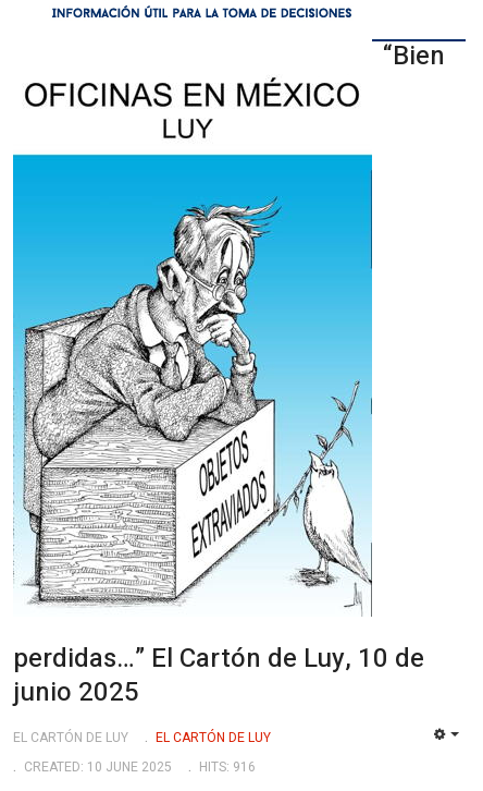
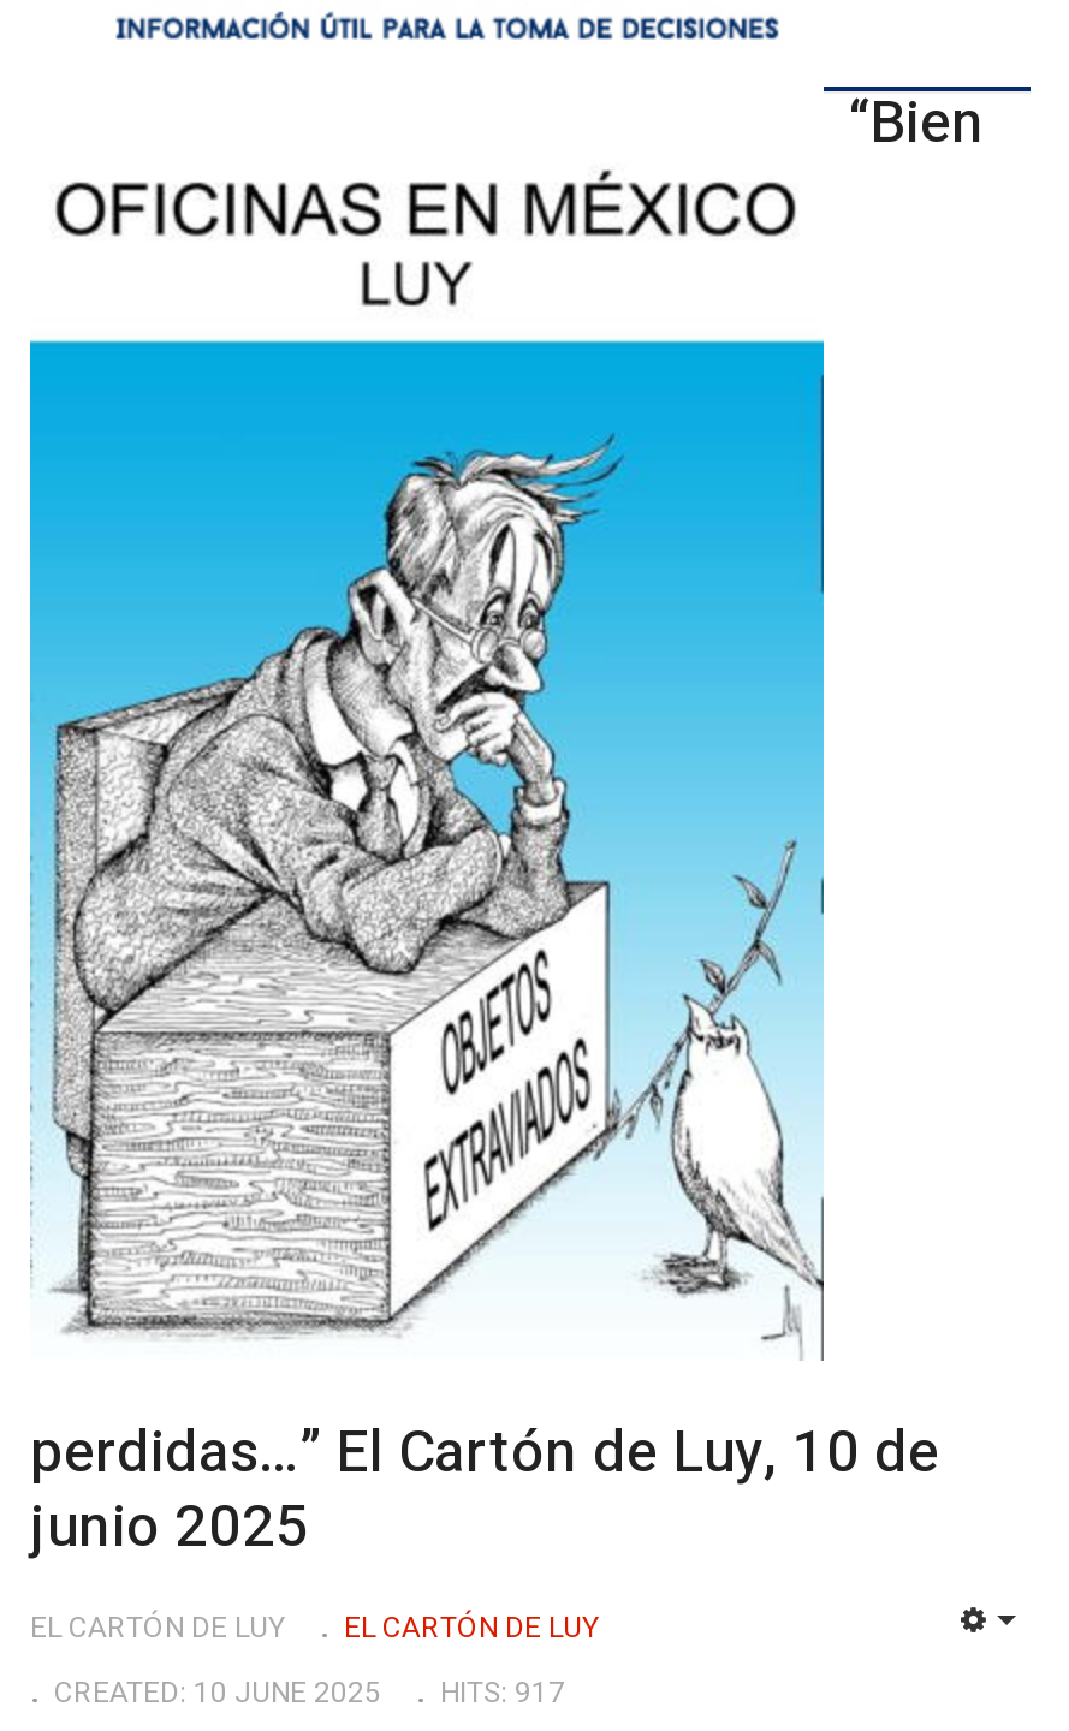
- CREATED: 10 JUNE 2025 HITS: 916
+ CREATED: 10 JUNE 2025 HITS: 917
